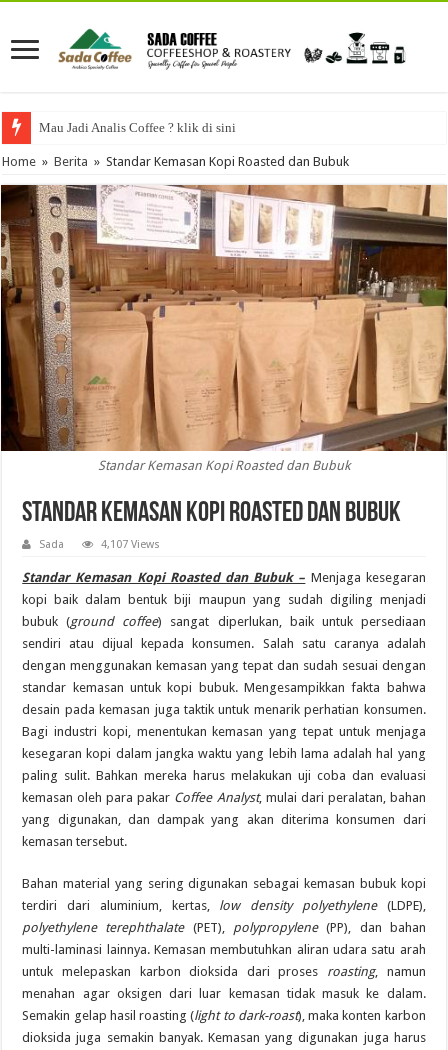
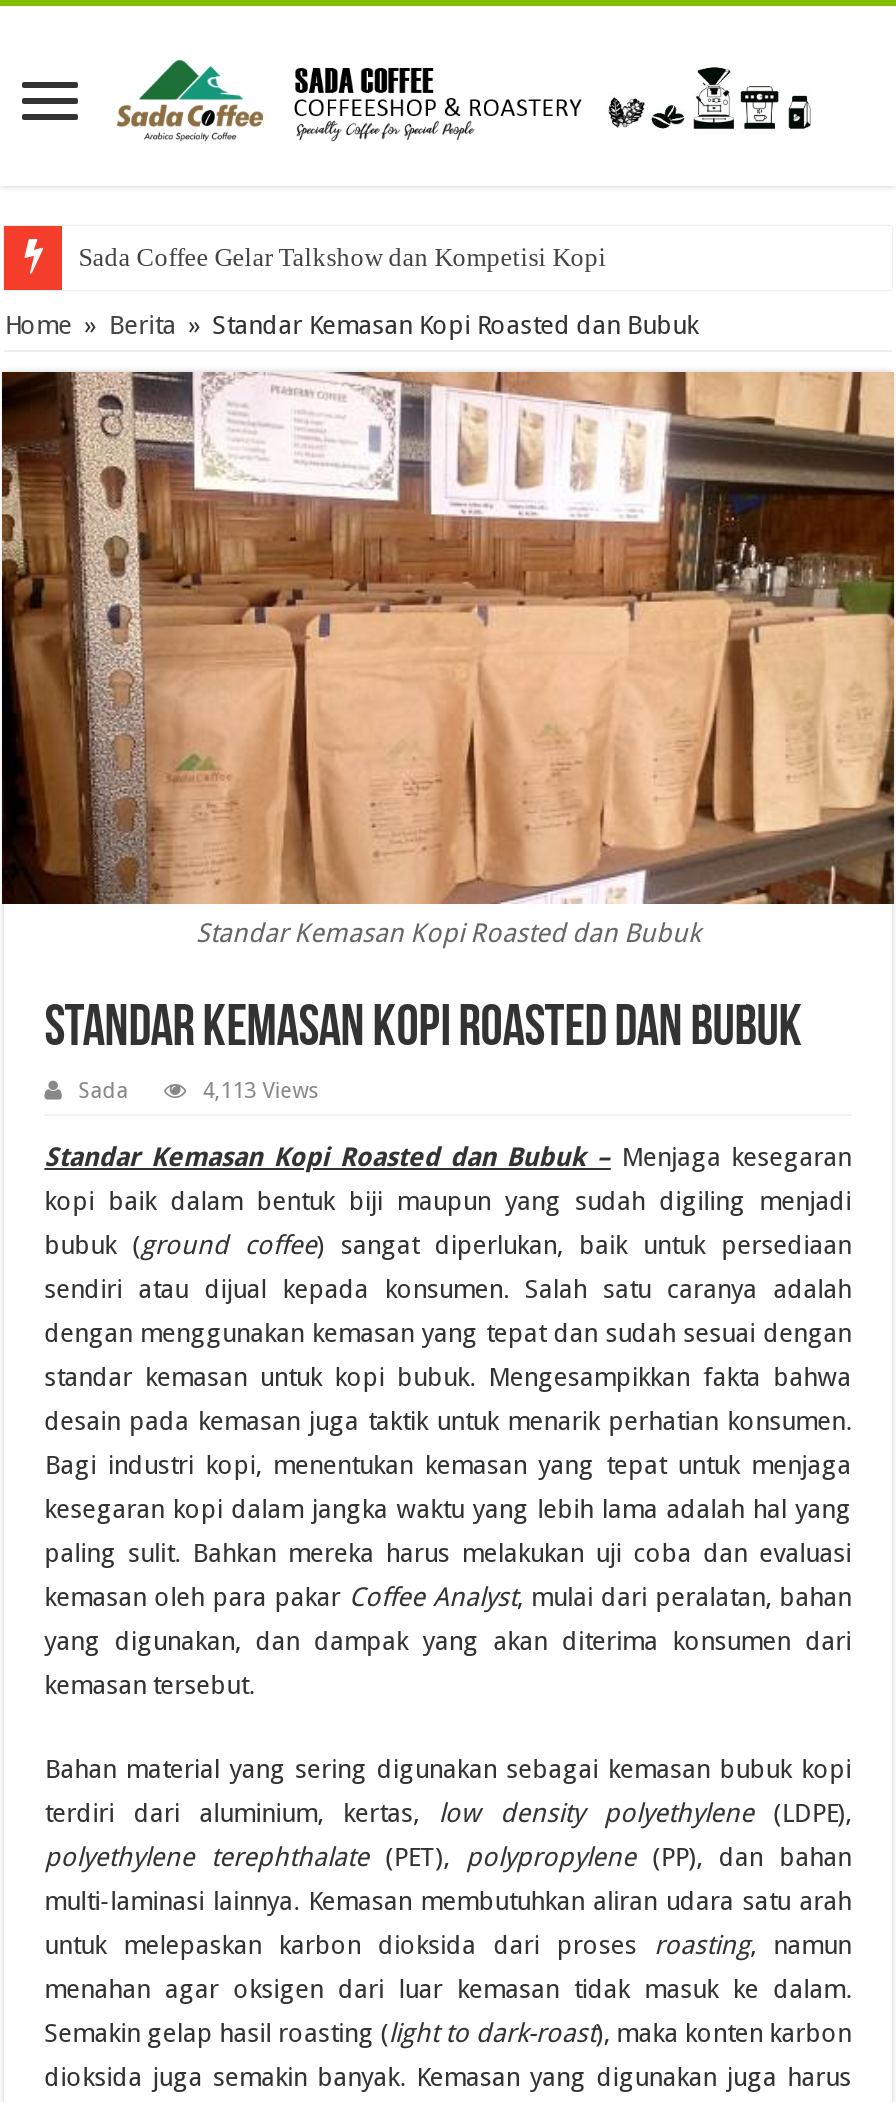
- Mau Jadi Analis Coffee ? klik di sini
+ Sada Coffee Gelar Talkshow dan Kompetisi Kopi

- 4,107 Views
+ 4,113 Views
